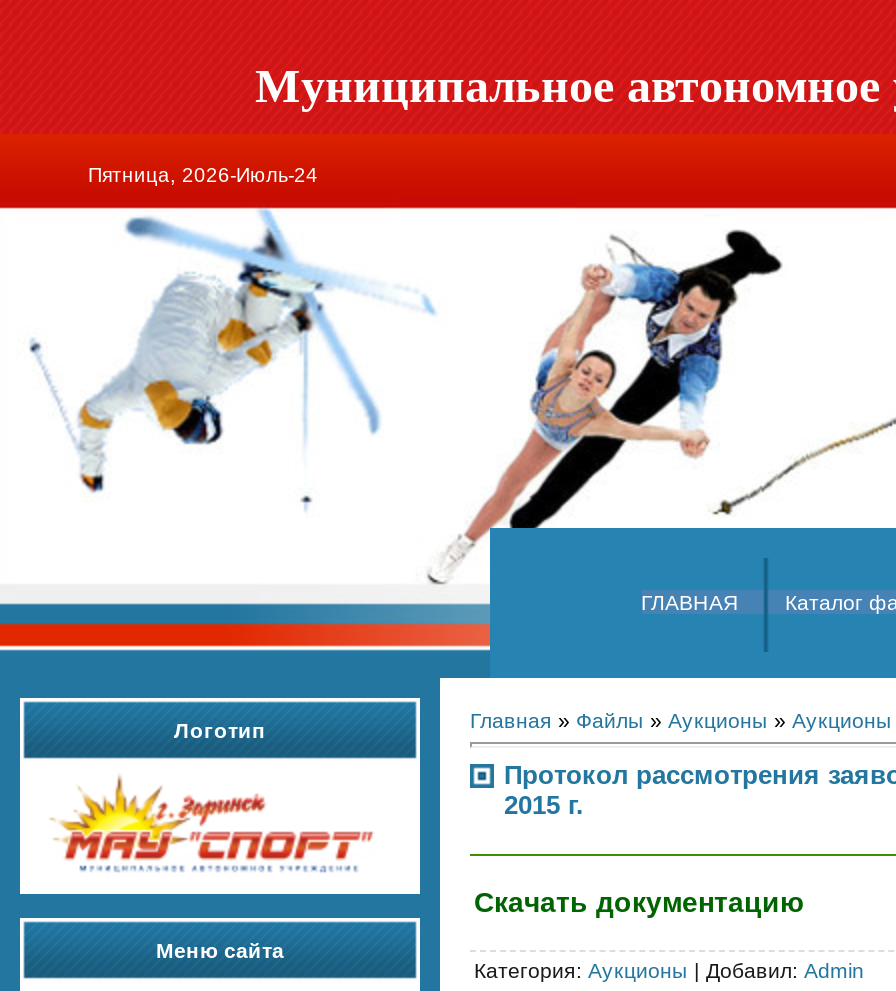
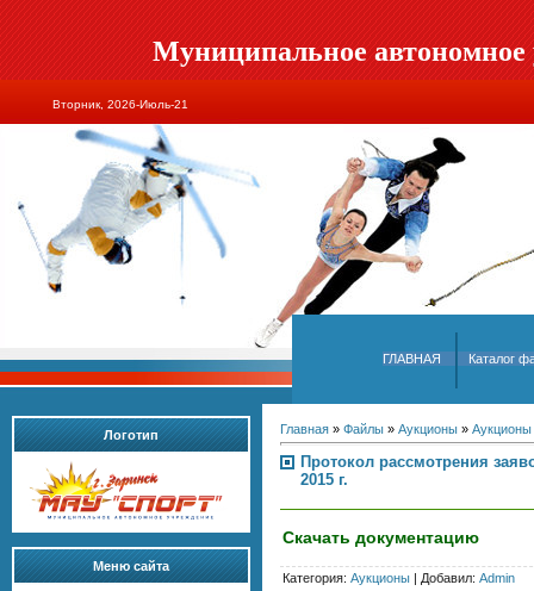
- Пятница, 2026-Июль-24
+ Вторник, 2026-Июль-21
